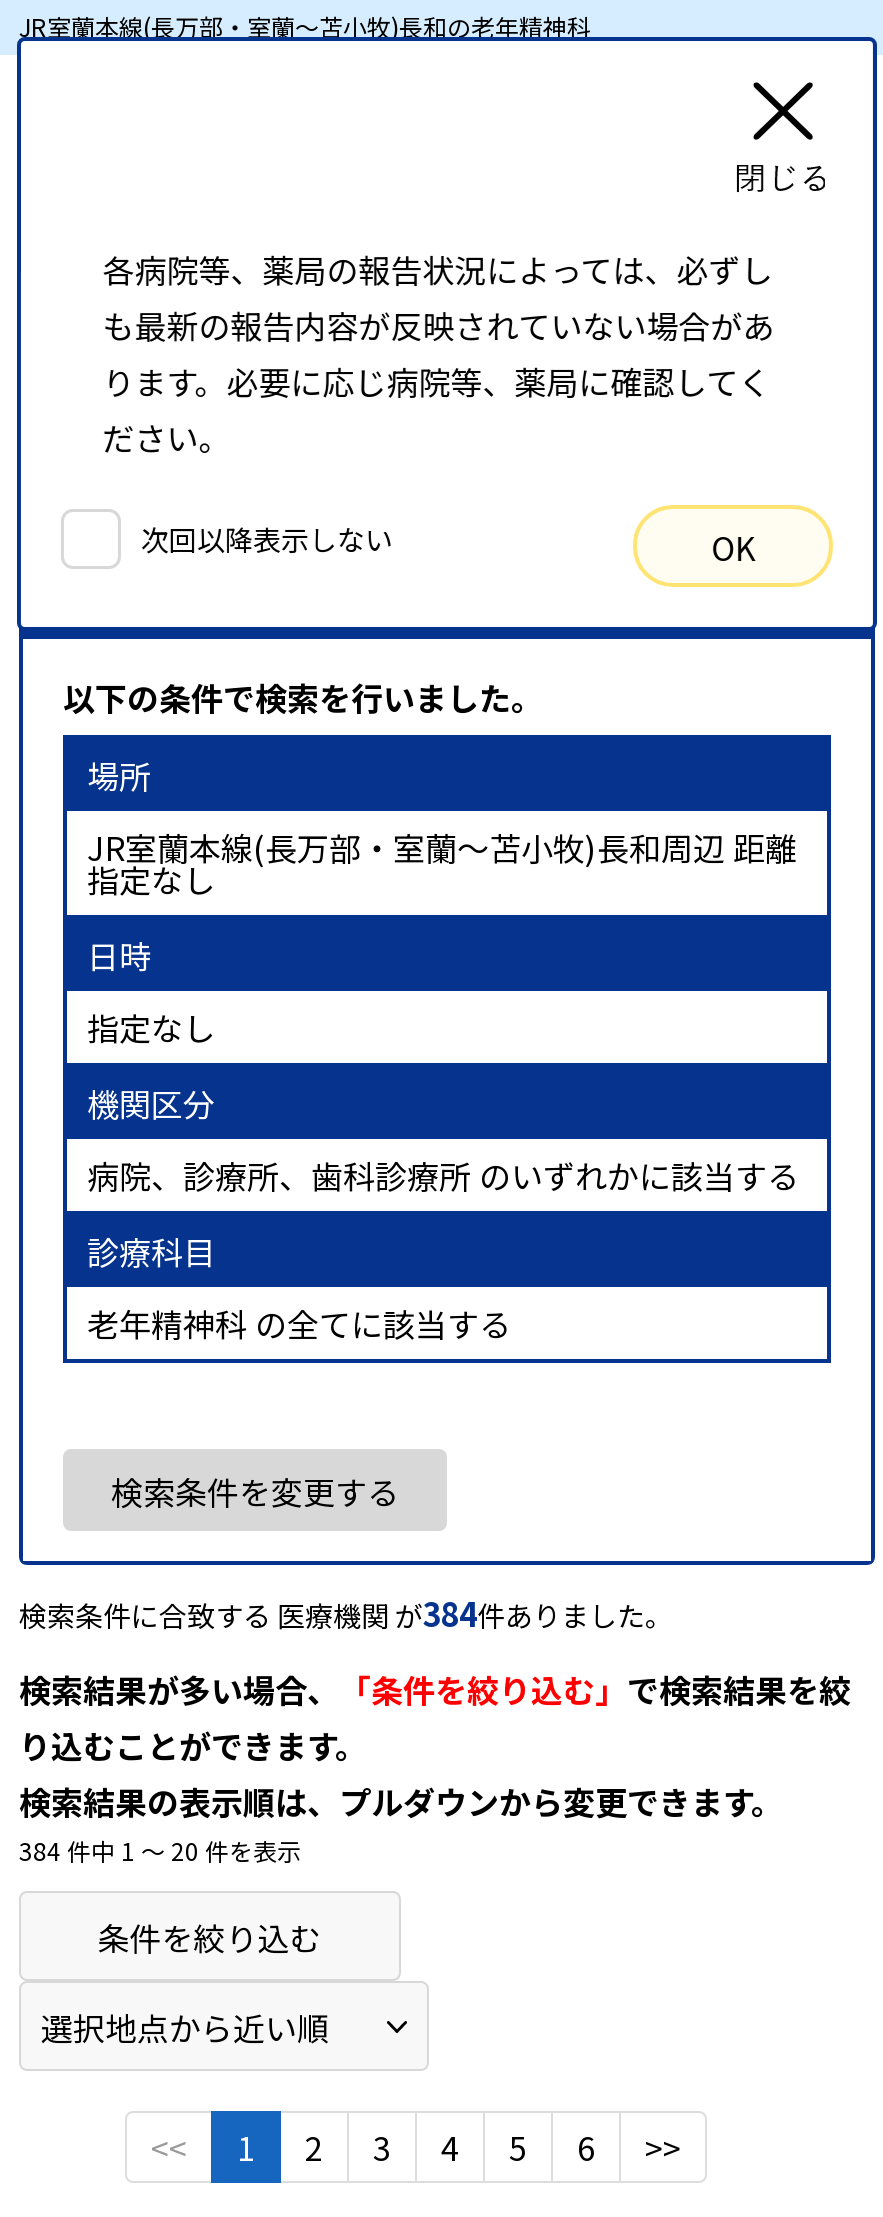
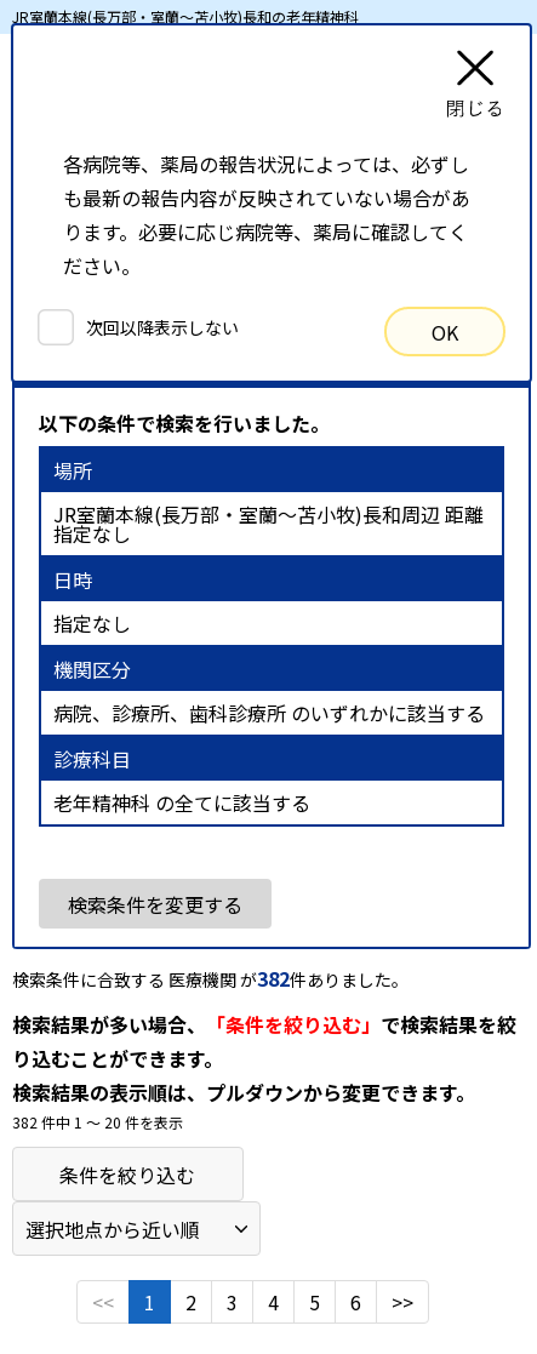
- 検索条件に合致する 医療機関 が384件ありました。
+ 検索条件に合致する 医療機関 が382件ありました。

- 384 件中 1 〜 20 件を表示
+ 382 件中 1 〜 20 件を表示
